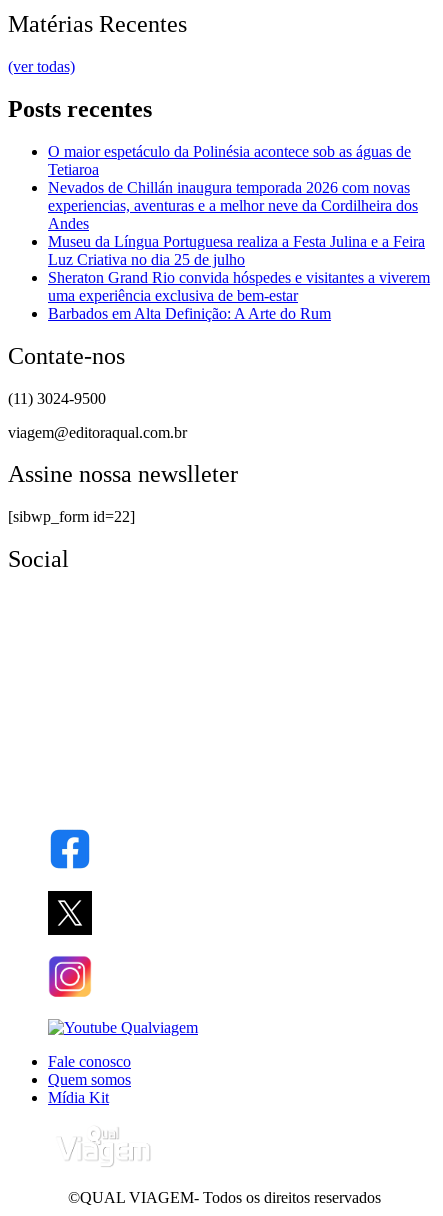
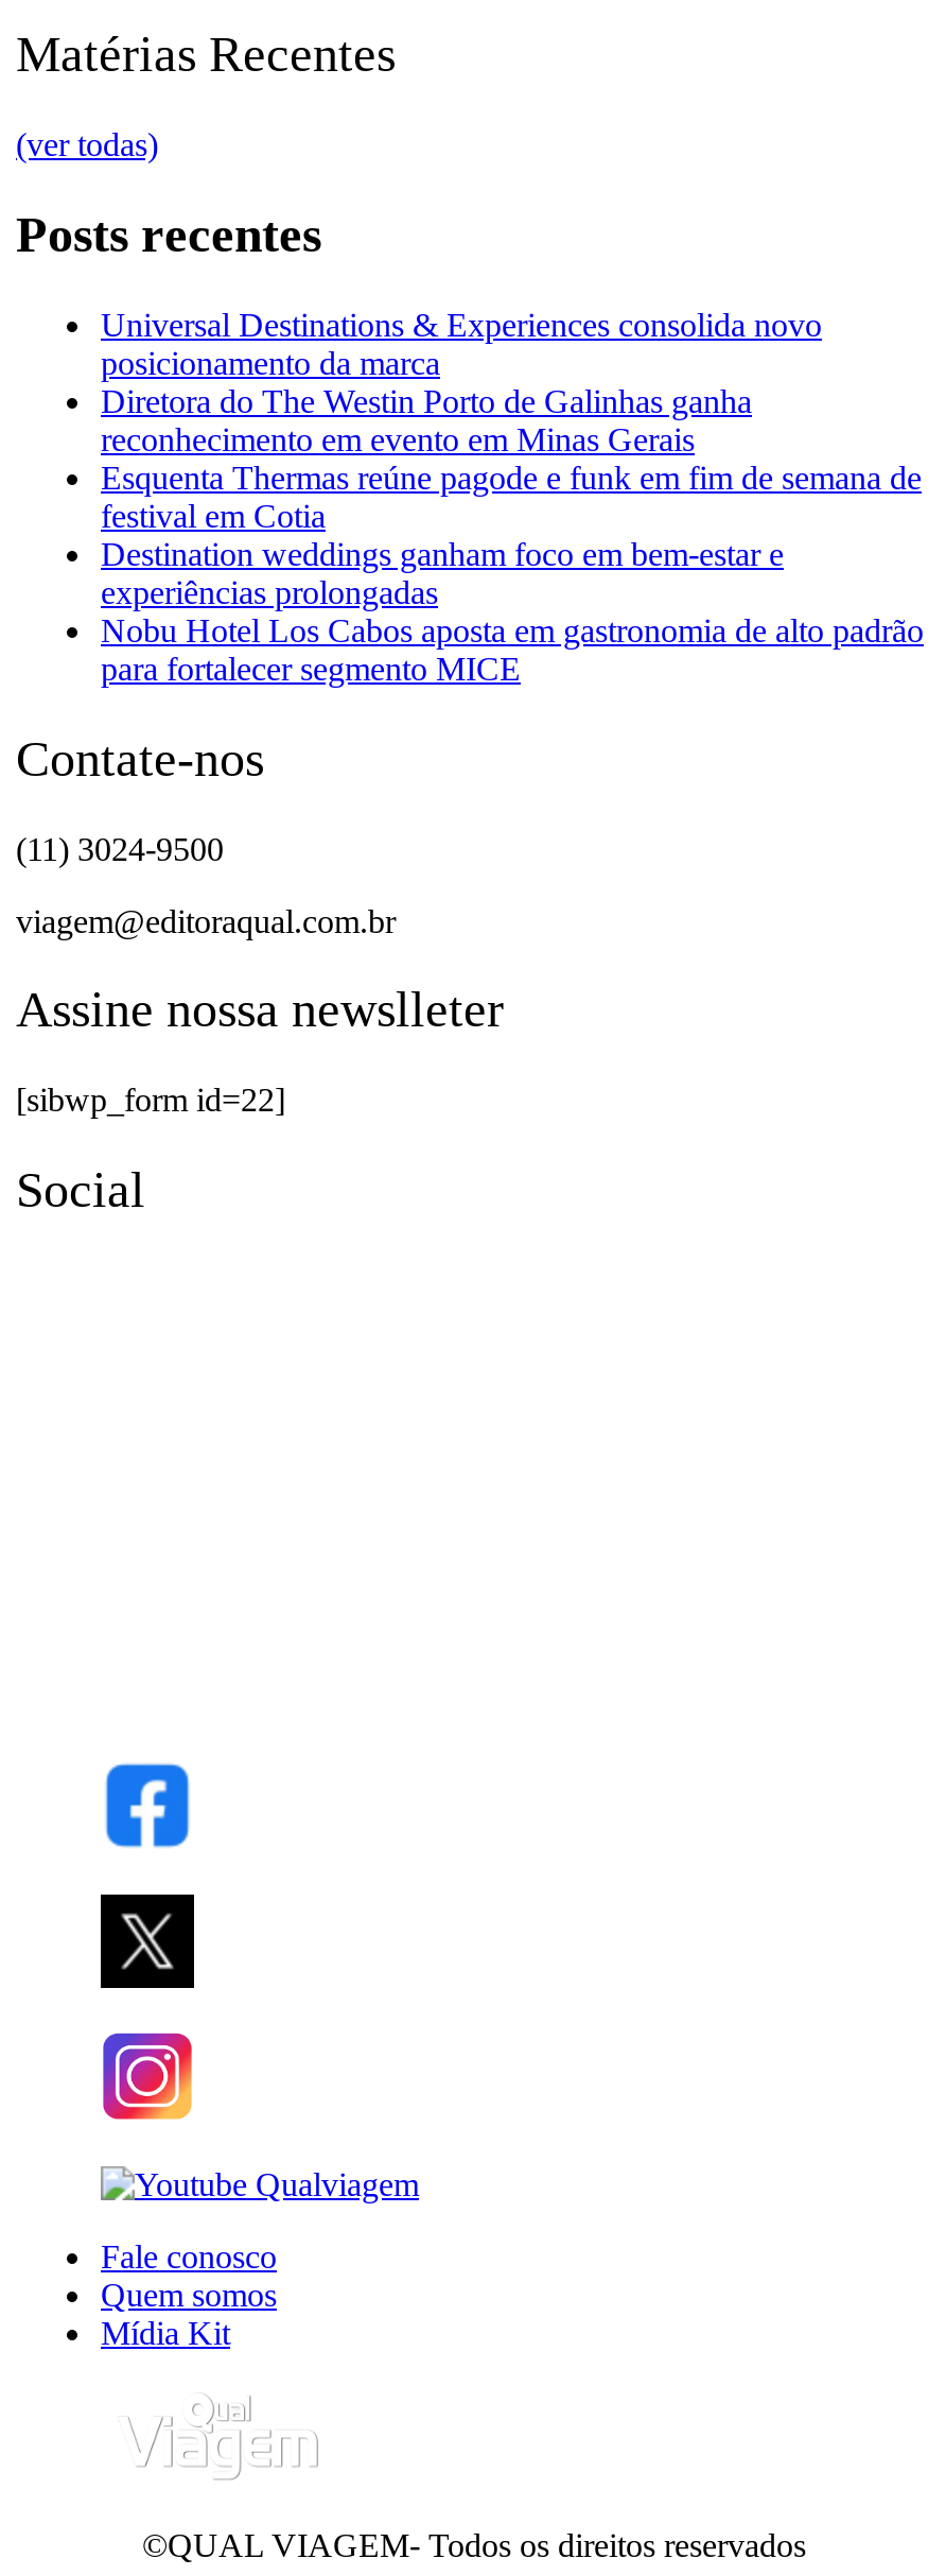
- O maior espetáculo da Polinésia acontece sob as águas de
- Tetiaroa
- Nevados de Chillán inaugura temporada 2026 com novas
- experiencias, aventuras e a melhor neve da Cordilheira dos
- Andes
- Museu da Língua Portuguesa realiza a Festa Julina e a Feira
- Luz Criativa no dia 25 de julho
- Sheraton Grand Rio convida hóspedes e visitantes a viverem
- uma experiência exclusiva de bem-estar
- Barbados em Alta Definição: A Arte do Rum
+ Universal Destinations & Experiences consolida novo
+ posicionamento da marca
+ Diretora do The Westin Porto de Galinhas ganha
+ reconhecimento em evento em Minas Gerais
+ Esquenta Thermas reúne pagode e funk em fim de semana de
+ festival em Cotia
+ Destination weddings ganham foco em bem-estar e
+ experiências prolongadas
+ Nobu Hotel Los Cabos aposta em gastronomia de alto padrão
+ para fortalecer segmento MICE
